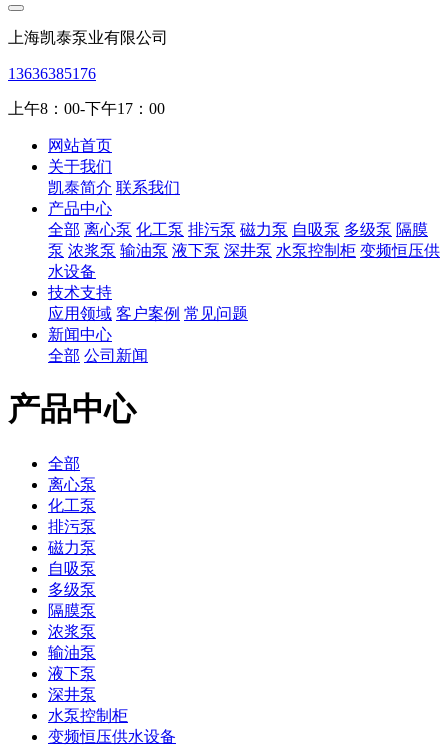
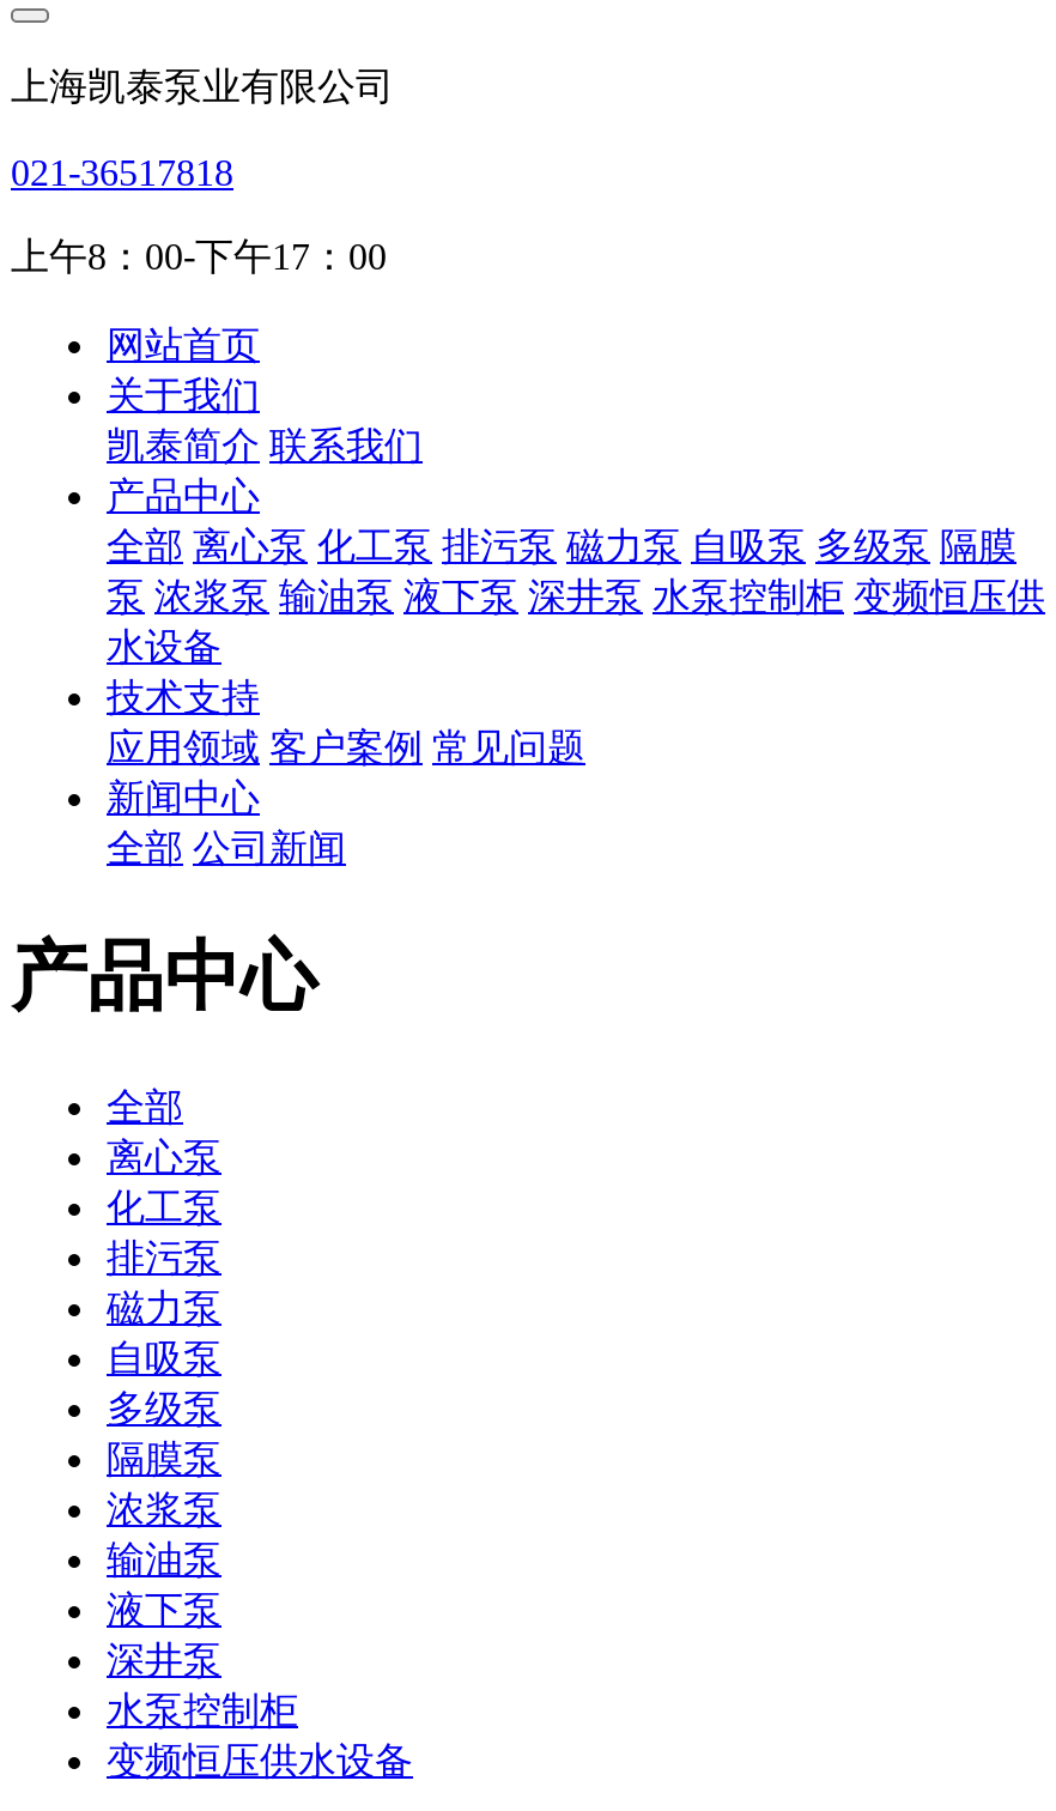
- 13636385176
+ 021-36517818
